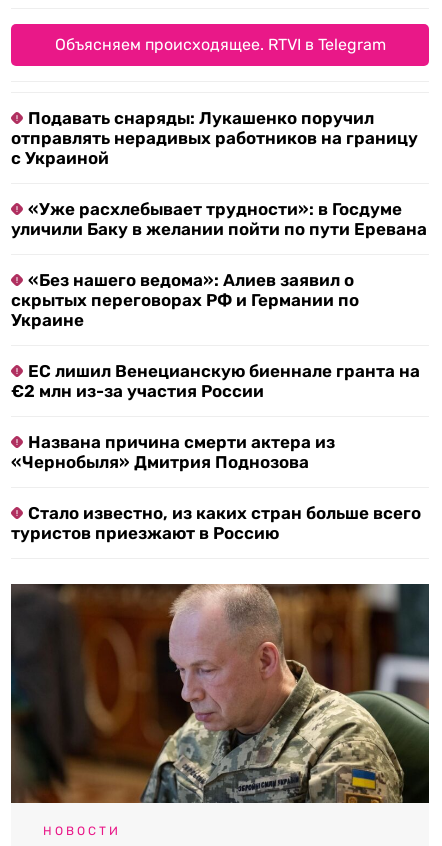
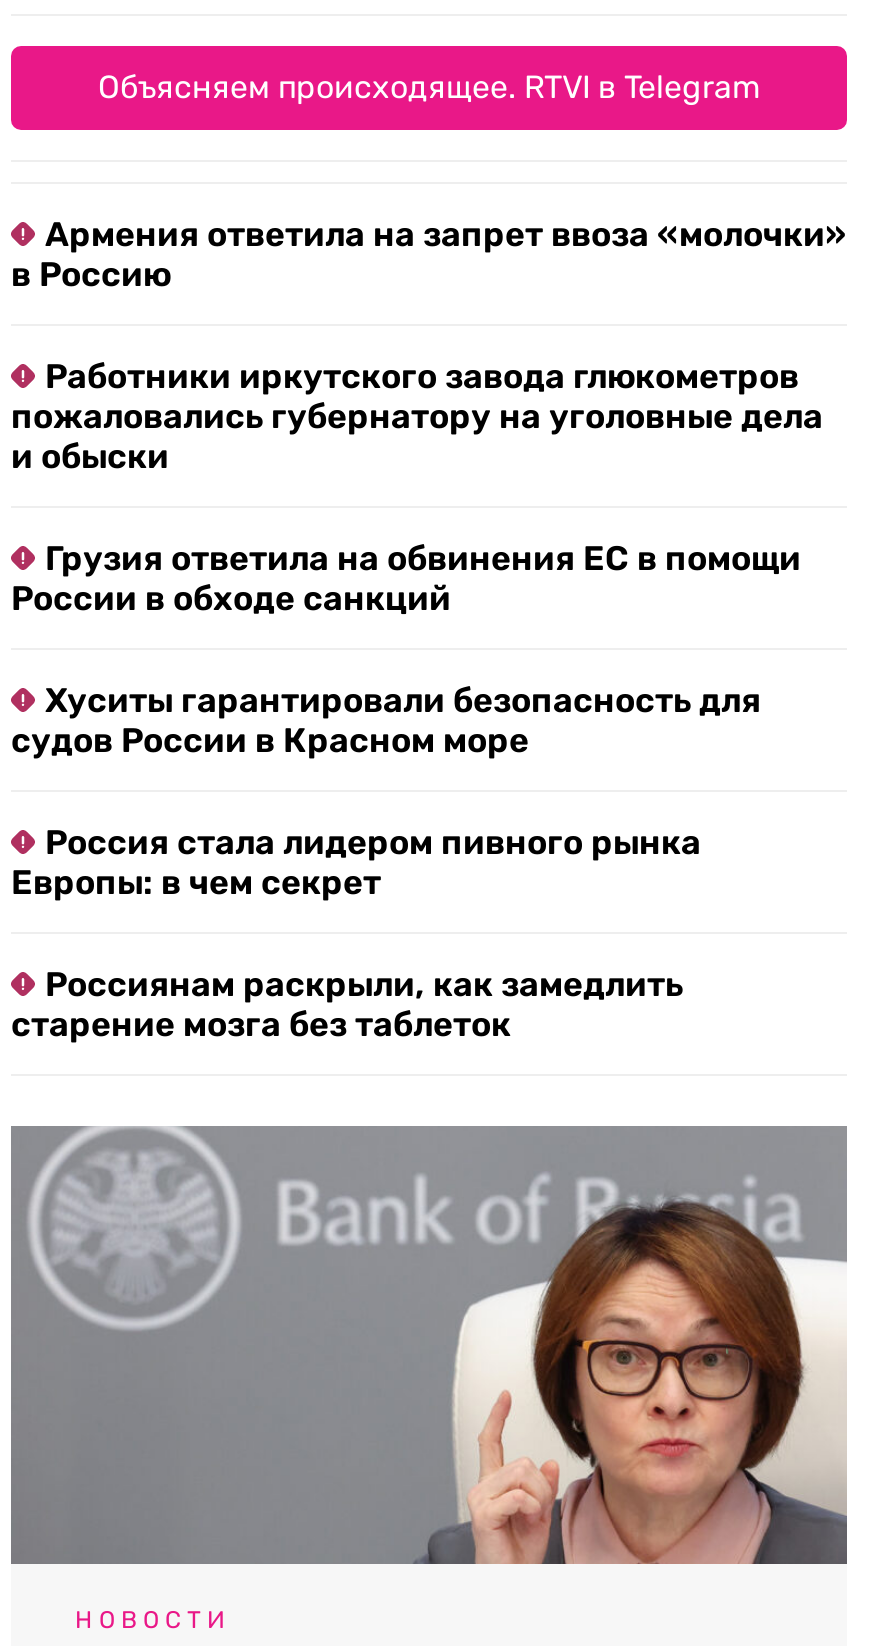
- Подавать снаряды: Лукашенко поручил
- отправлять нерадивых работников на границу
- с Украиной
+ Армения ответила на запрет ввоза «молочки»
+ в Россию

- «Уже расхлебывает трудности»: в Госдуме
- уличили Баку в желании пойти по пути Еревана
+ Работники иркутского завода глюкометров
+ пожаловались губернатору на уголовные дела
+ и обыски

- «Без нашего ведома»: Алиев заявил о
- скрытых переговорах РФ и Германии по
- Украине
+ Грузия ответила на обвинения ЕС в помощи
+ России в обходе санкций

- ЕС лишил Венецианскую биеннале гранта на
- €2 млн из-за участия России
+ Хуситы гарантировали безопасность для
+ судов России в Красном море

- Названа причина смерти актера из
- «Чернобыля» Дмитрия Поднозова
+ Россия стала лидером пивного рынка
+ Европы: в чем секрет

- Стало известно, из каких стран больше всего
- туристов приезжают в Россию
+ Россиянам раскрыли, как замедлить
+ старение мозга без таблеток

- [image]
+ [image]
